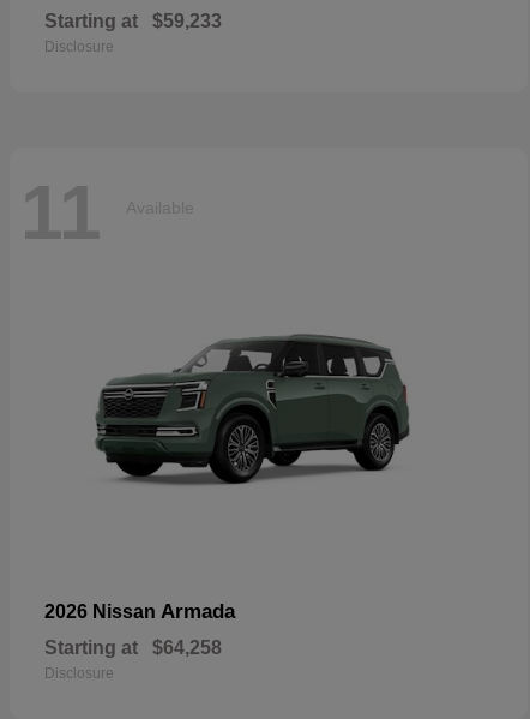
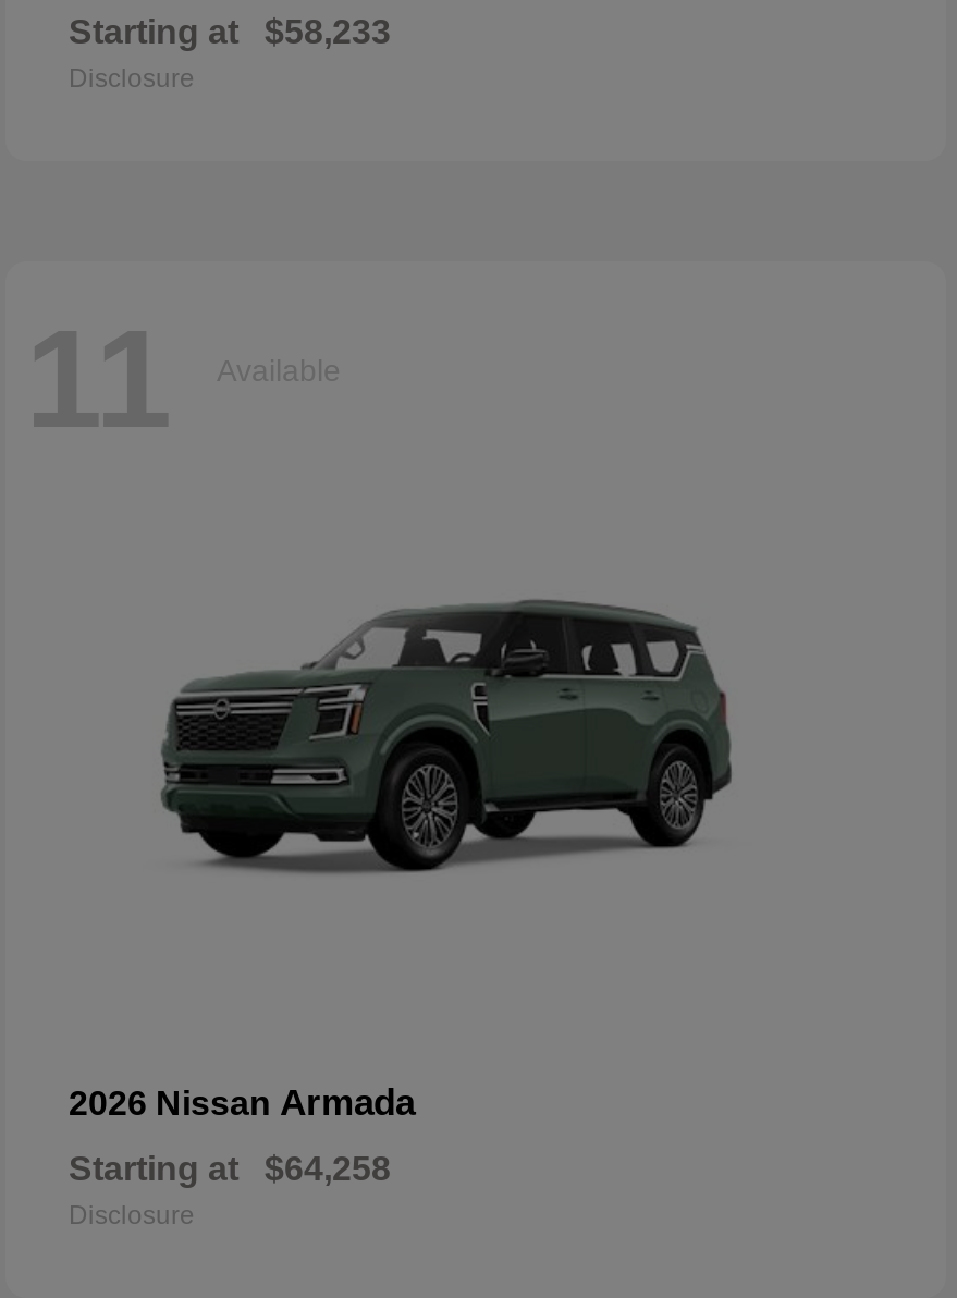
- Starting at $59,233
+ Starting at $58,233
